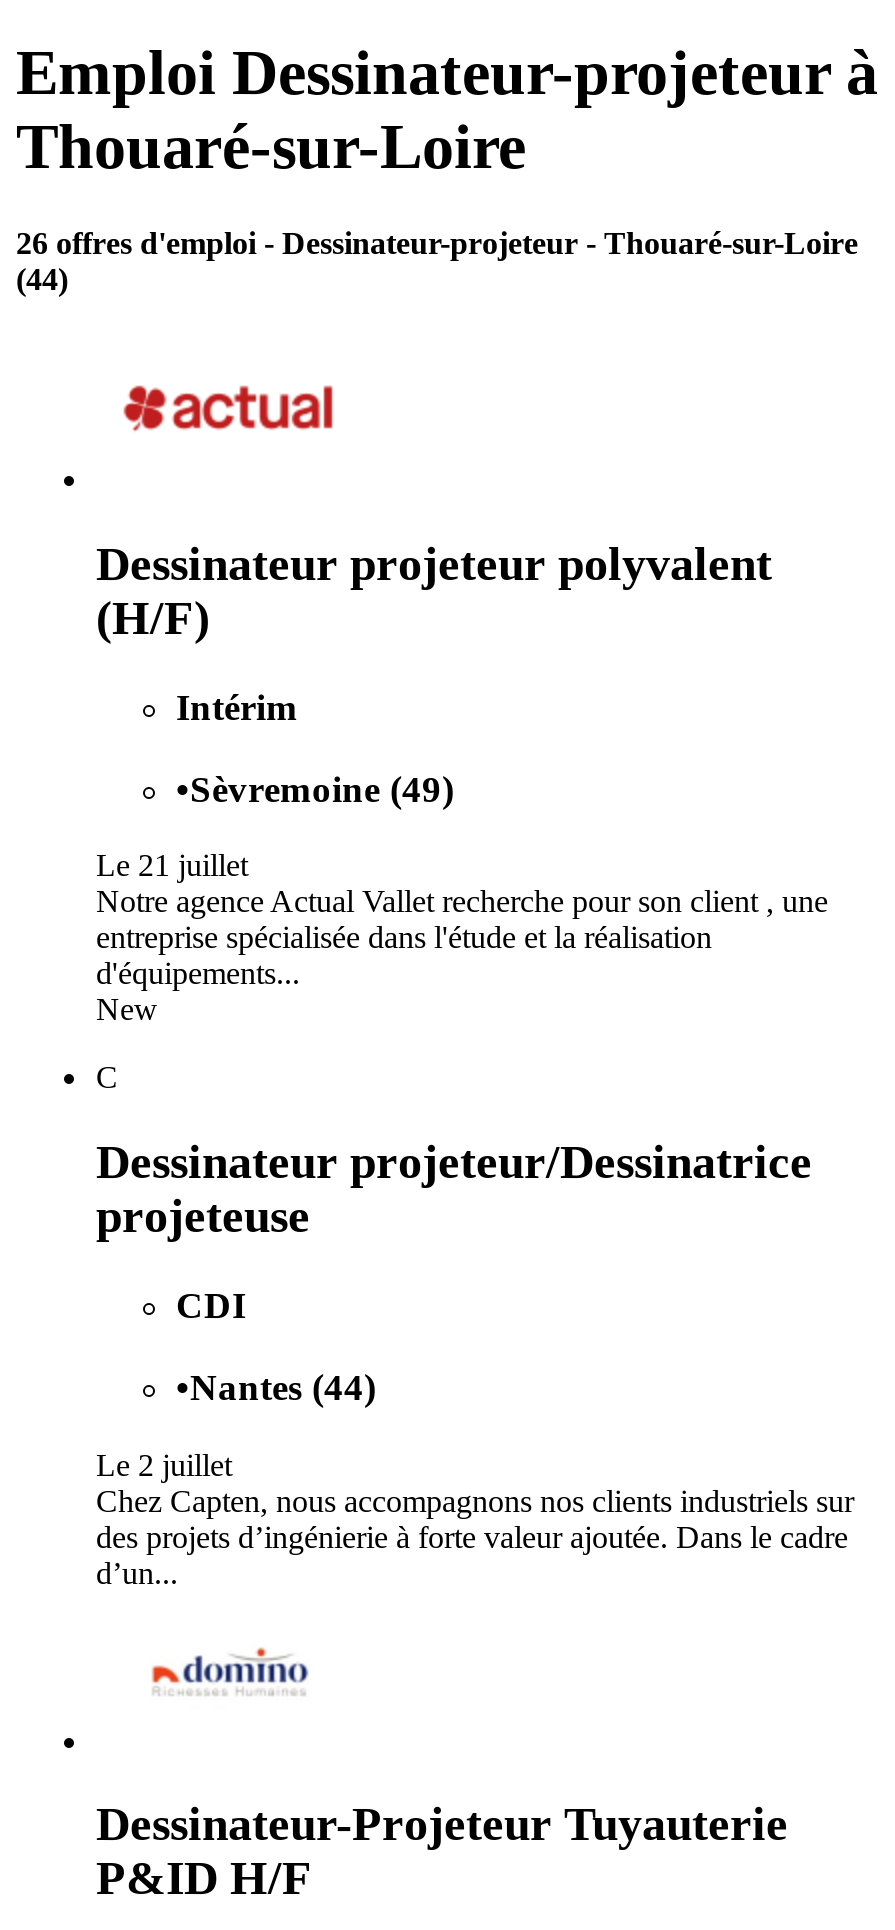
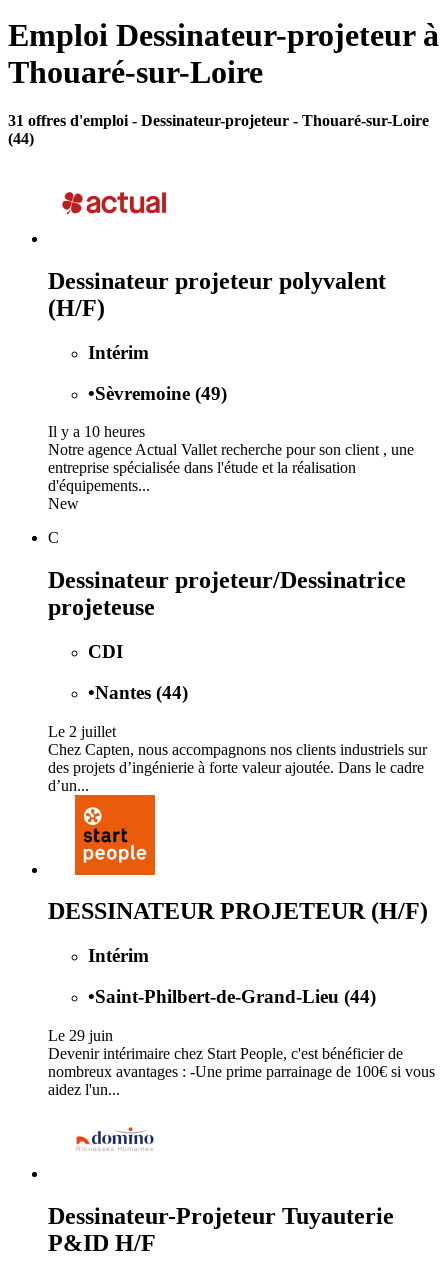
- 26 offres d'emploi - Dessinateur-projeteur - Thouaré-sur-Loire
+ 31 offres d'emploi - Dessinateur-projeteur - Thouaré-sur-Loire

- Le 21 juillet
+ Il y a 10 heures

+ [image]
+ DESSINATEUR PROJETEUR (H/F)
+ Intérim
+ •Saint-Philbert-de-Grand-Lieu (44)
+ Le 29 juin
+ Devenir intérimaire chez Start People, c'est bénéficier de
+ nombreux avantages : -Une prime parrainage de 100€ si vous
+ aidez l'un...
